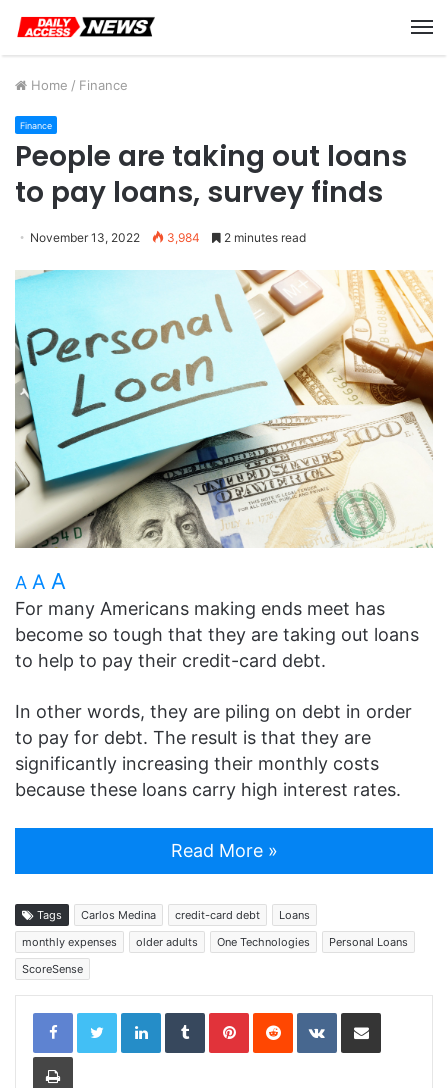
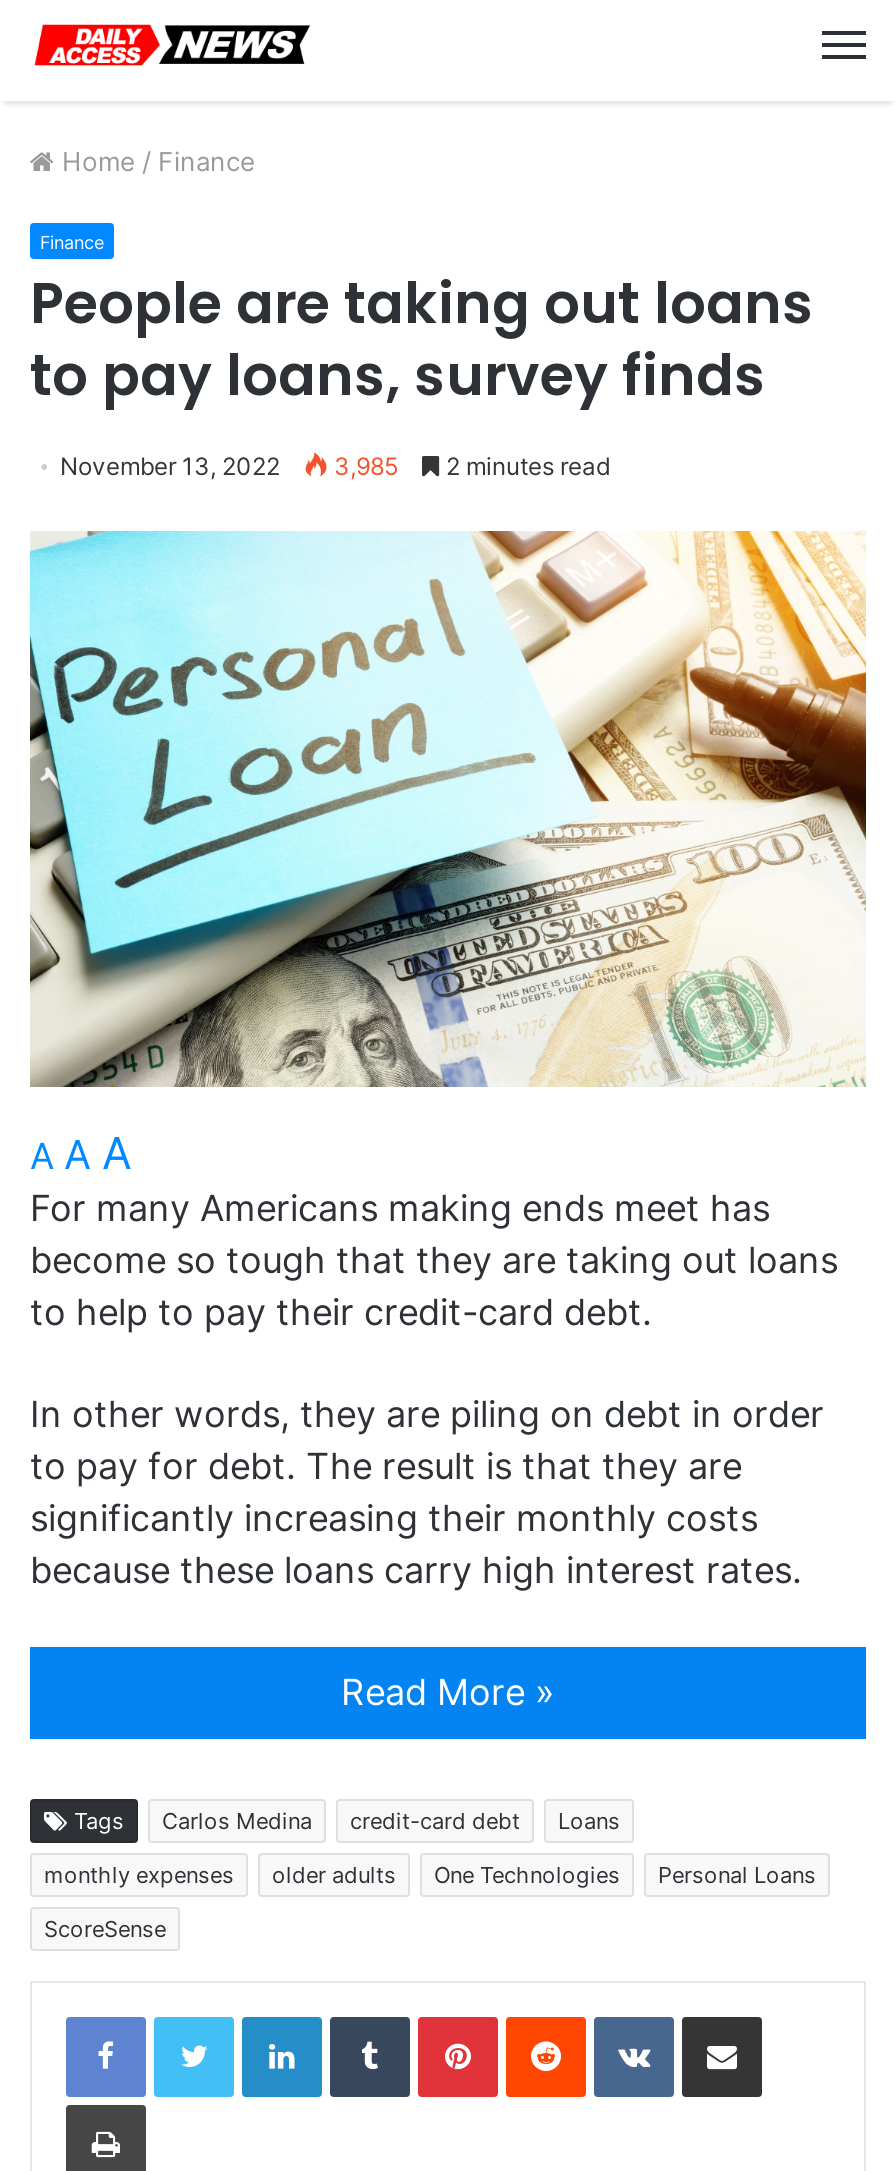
- November 13, 2022 3,984 2 minutes read
+ November 13, 2022 3,985 2 minutes read
